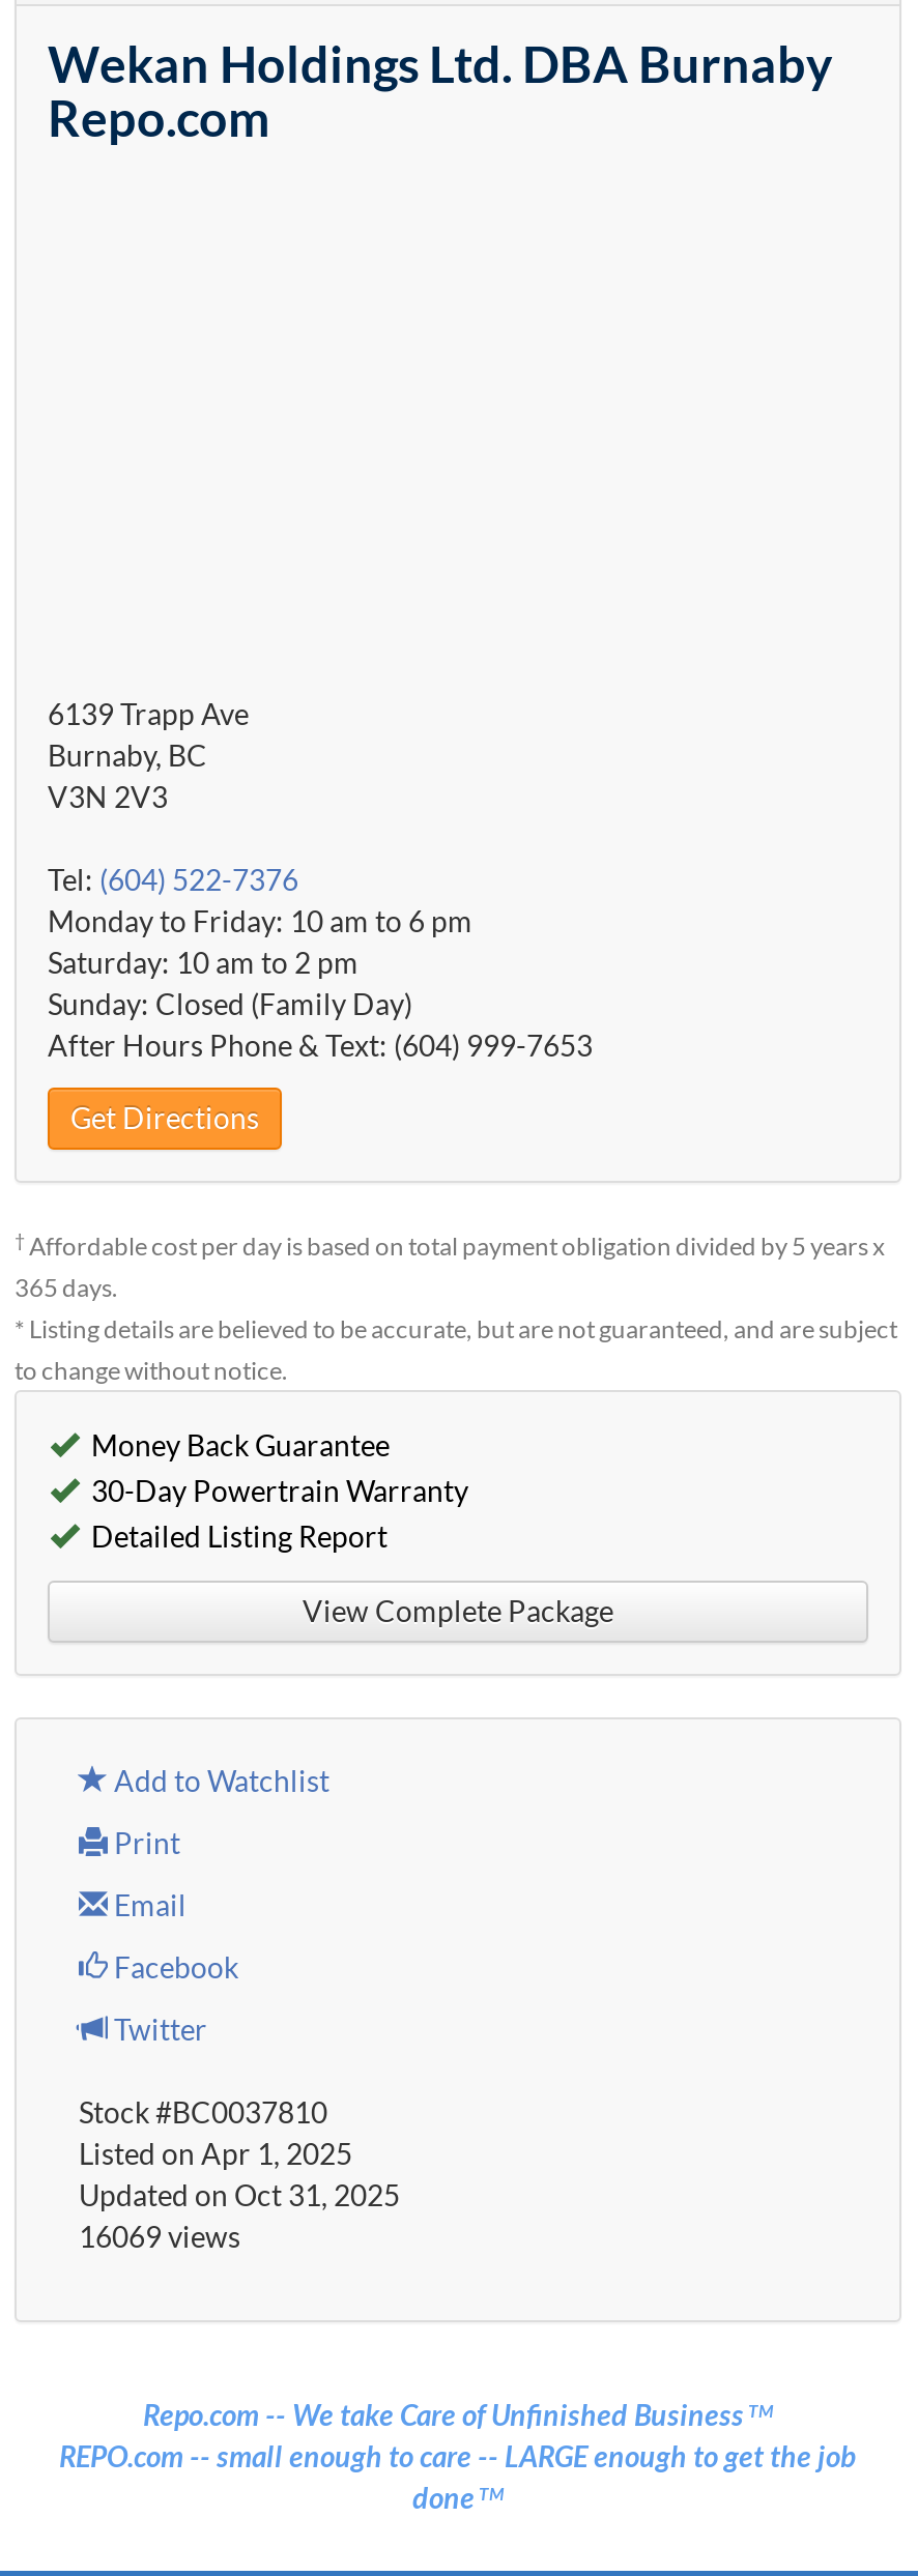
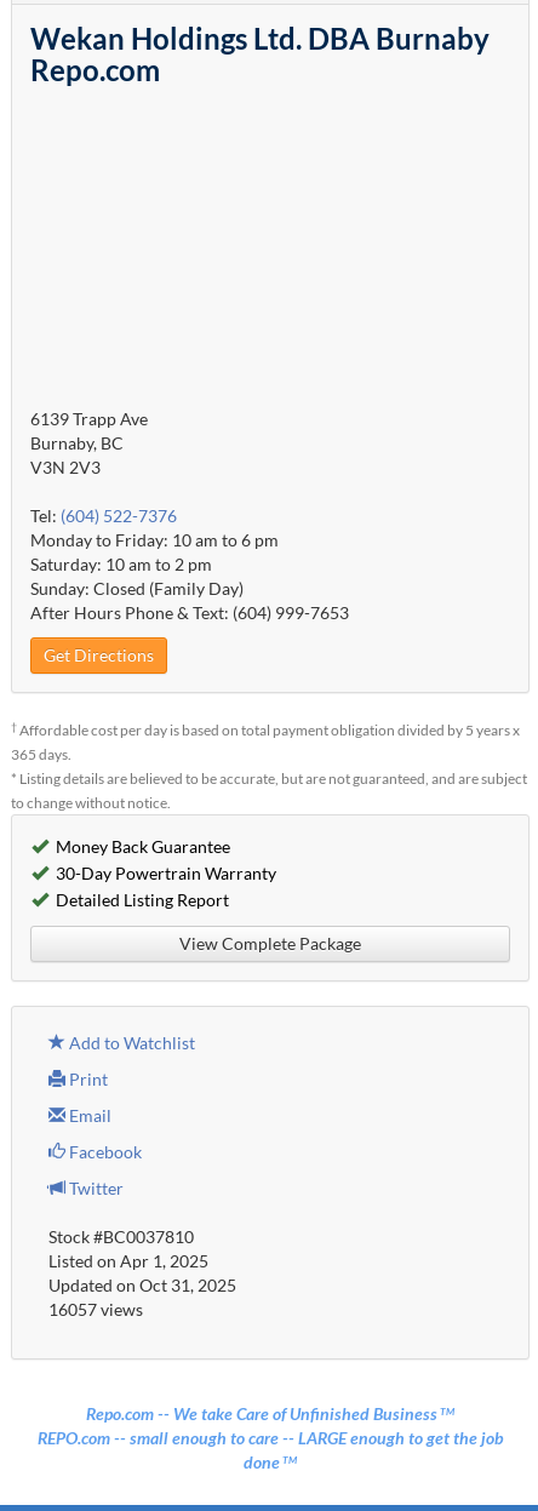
- 16069 views
+ 16057 views
